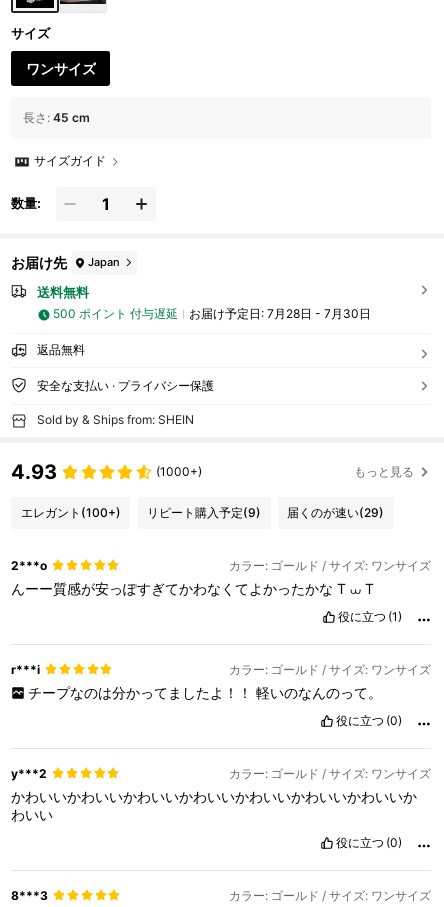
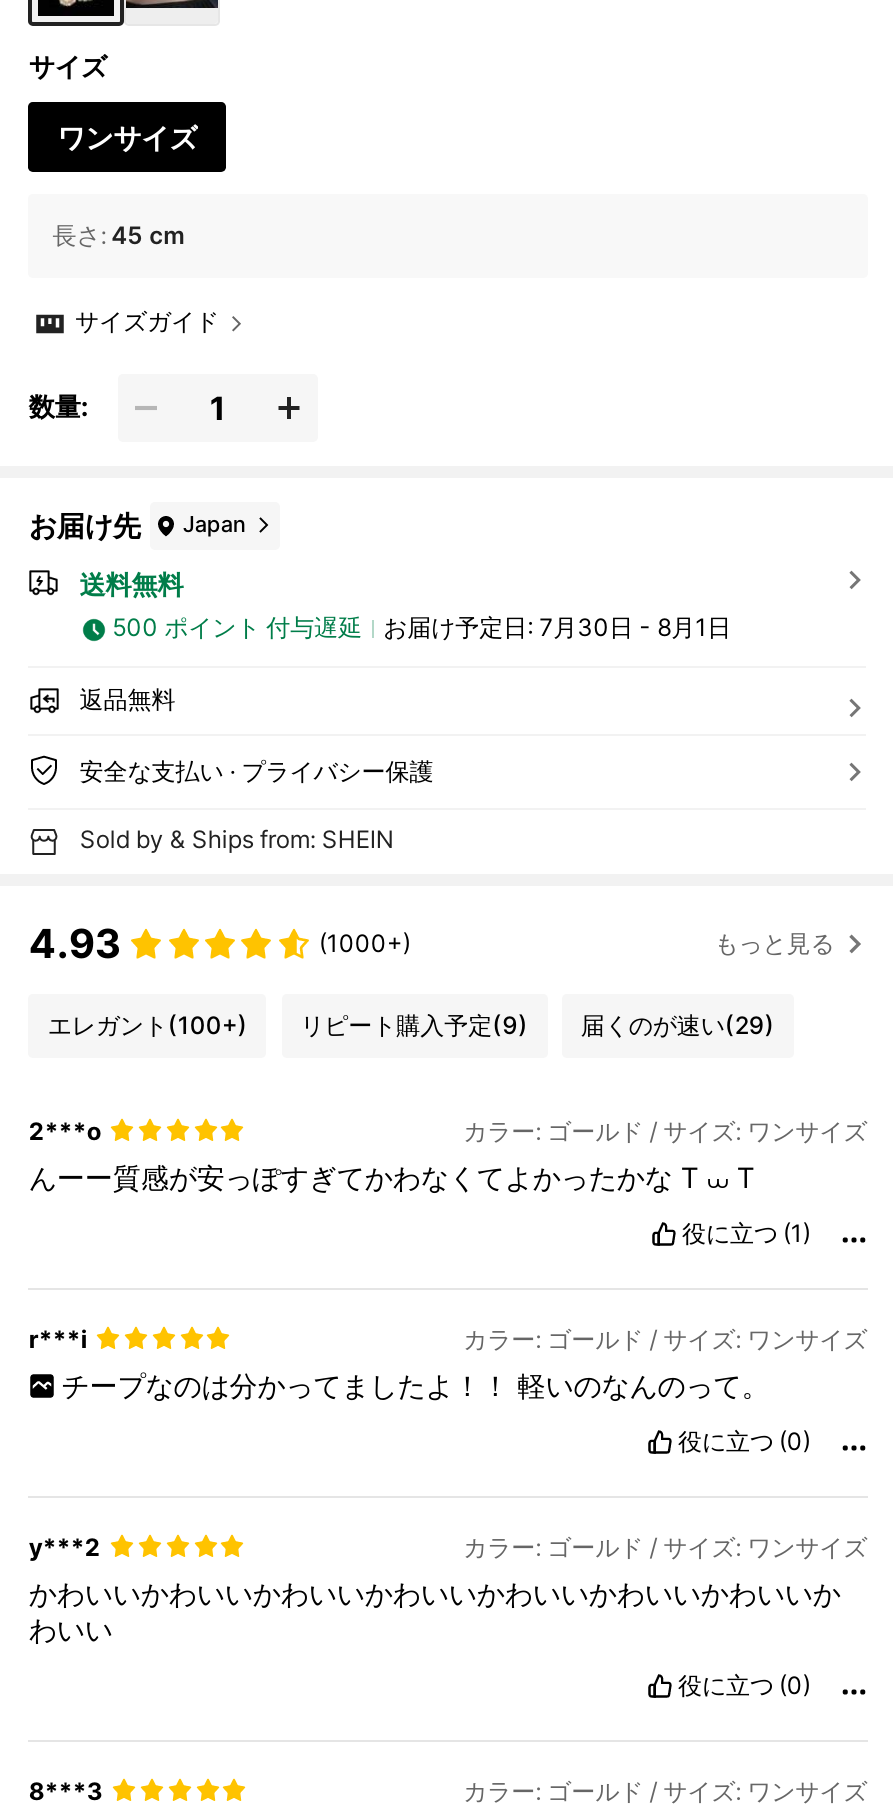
- お届け予定日: 7月28日 - 7月30日
+ お届け予定日: 7月30日 - 8月1日
